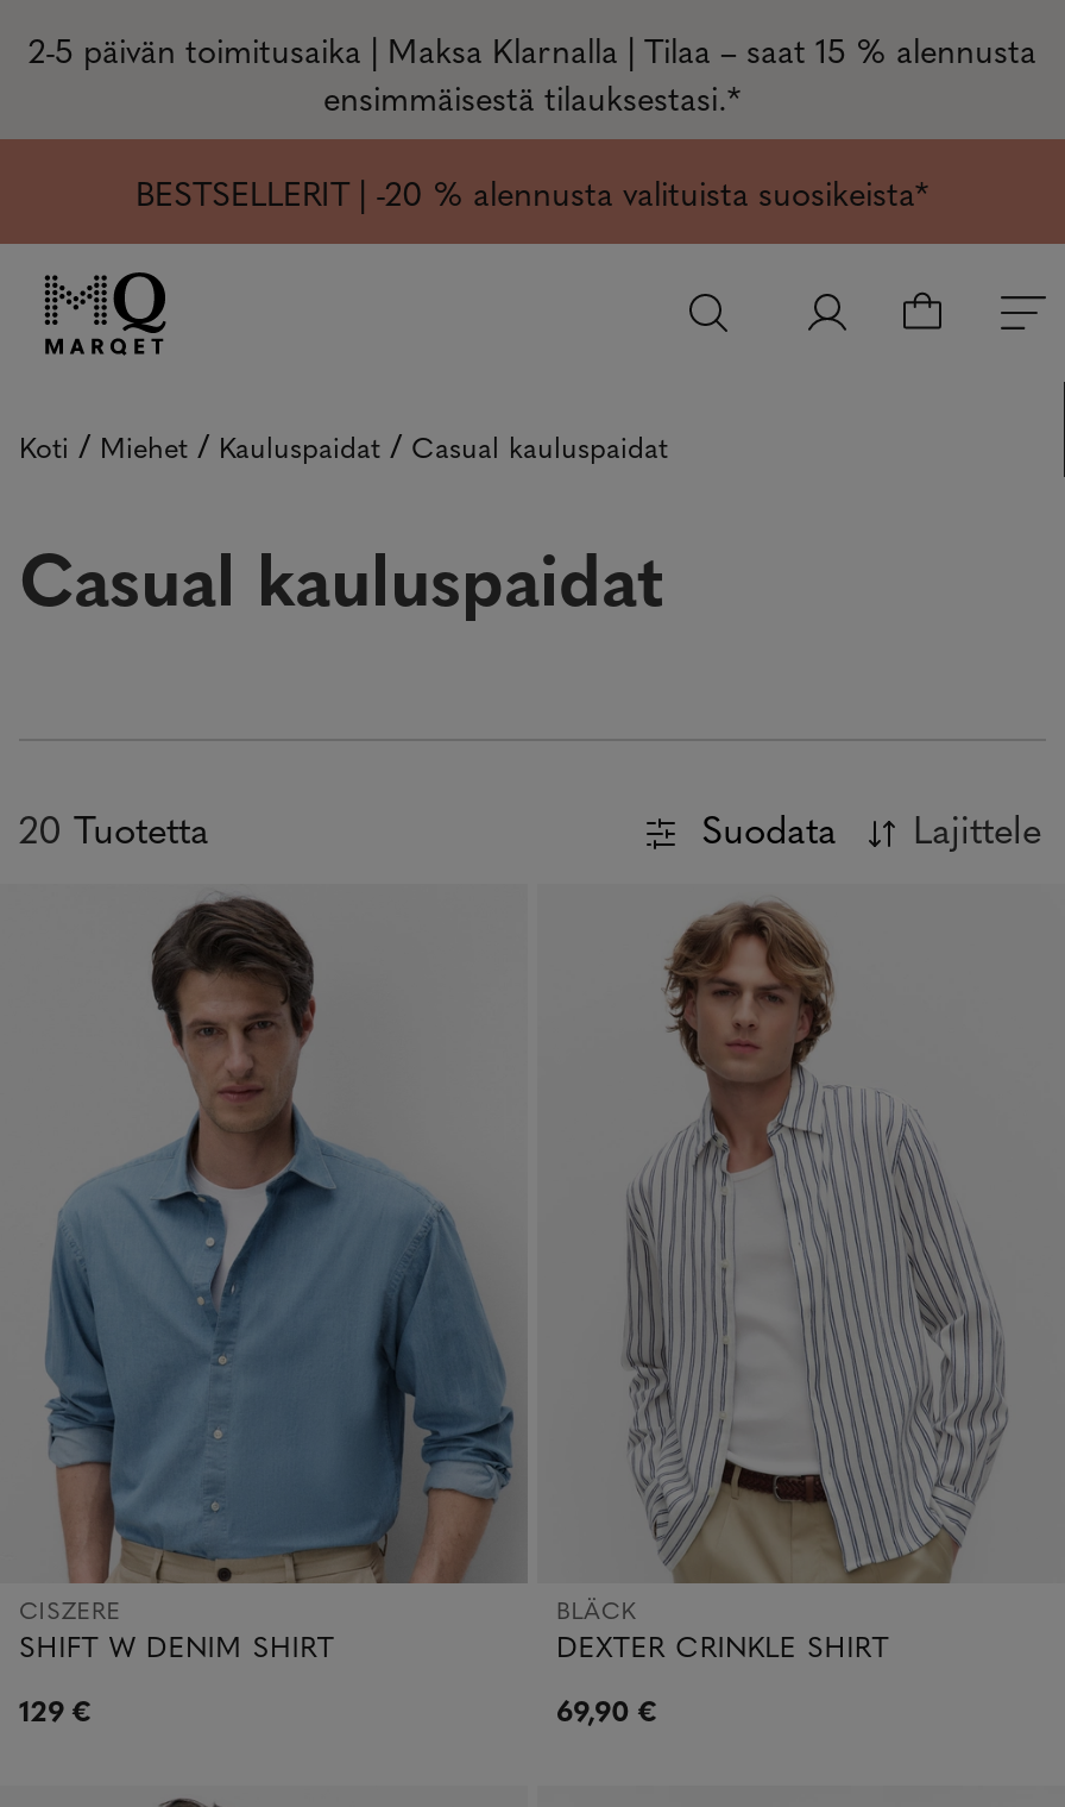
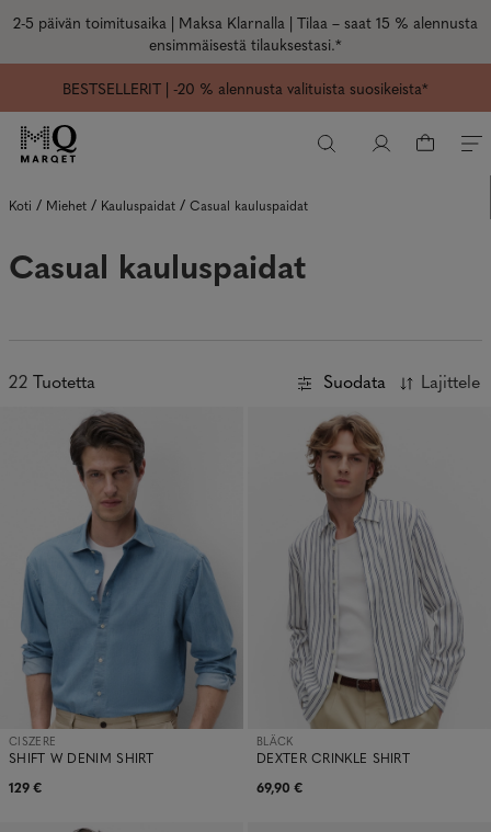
- 20 Tuotetta
+ 22 Tuotetta
